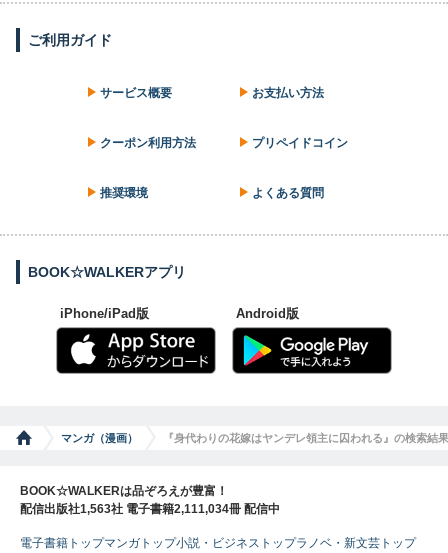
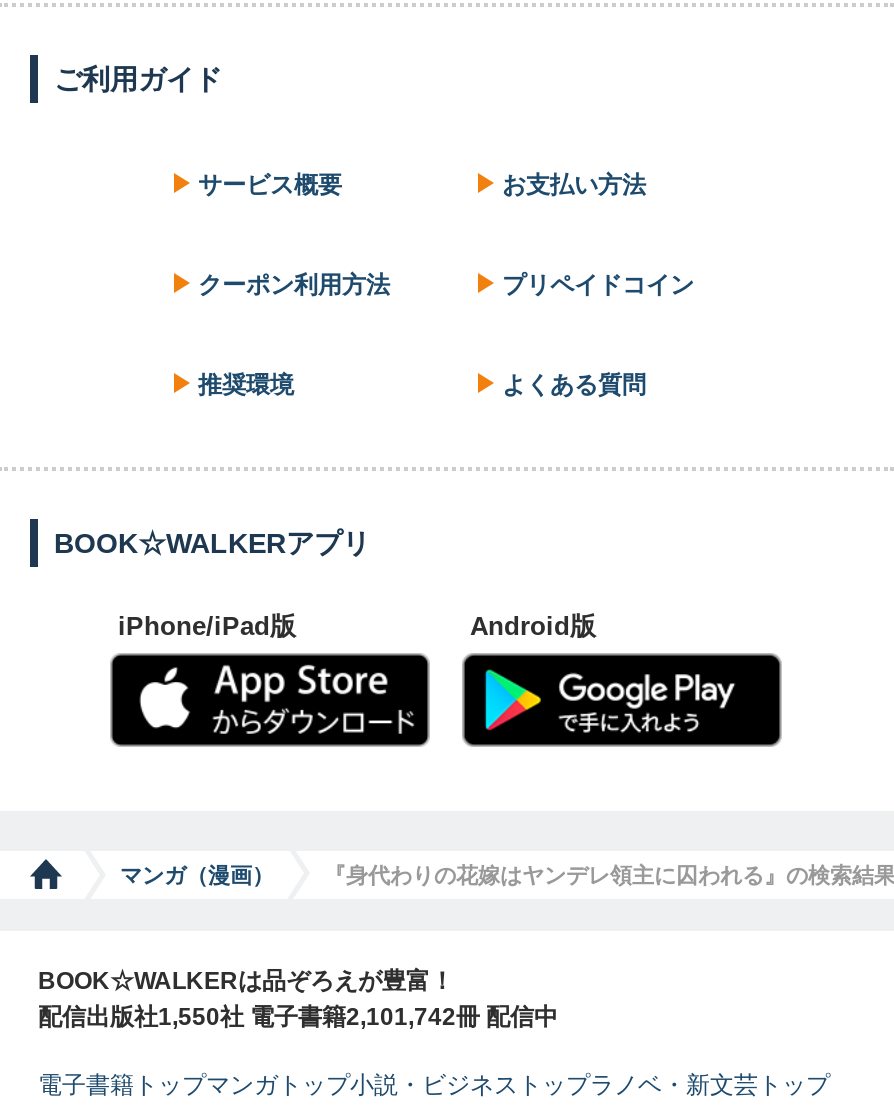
- 配信出版社1,563社 電子書籍2,111,034冊 配信中
+ 配信出版社1,550社 電子書籍2,101,742冊 配信中
